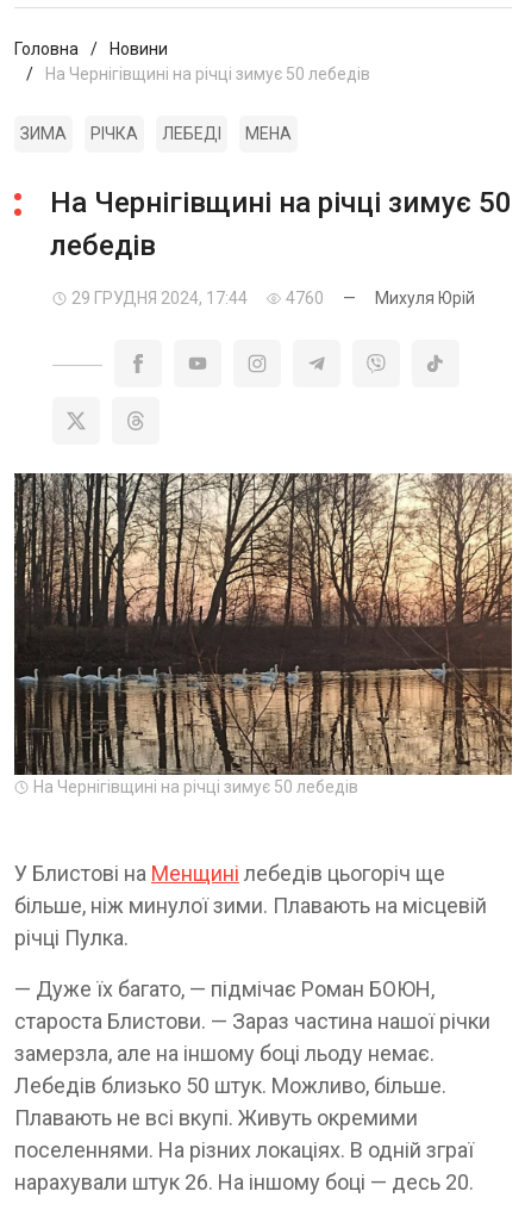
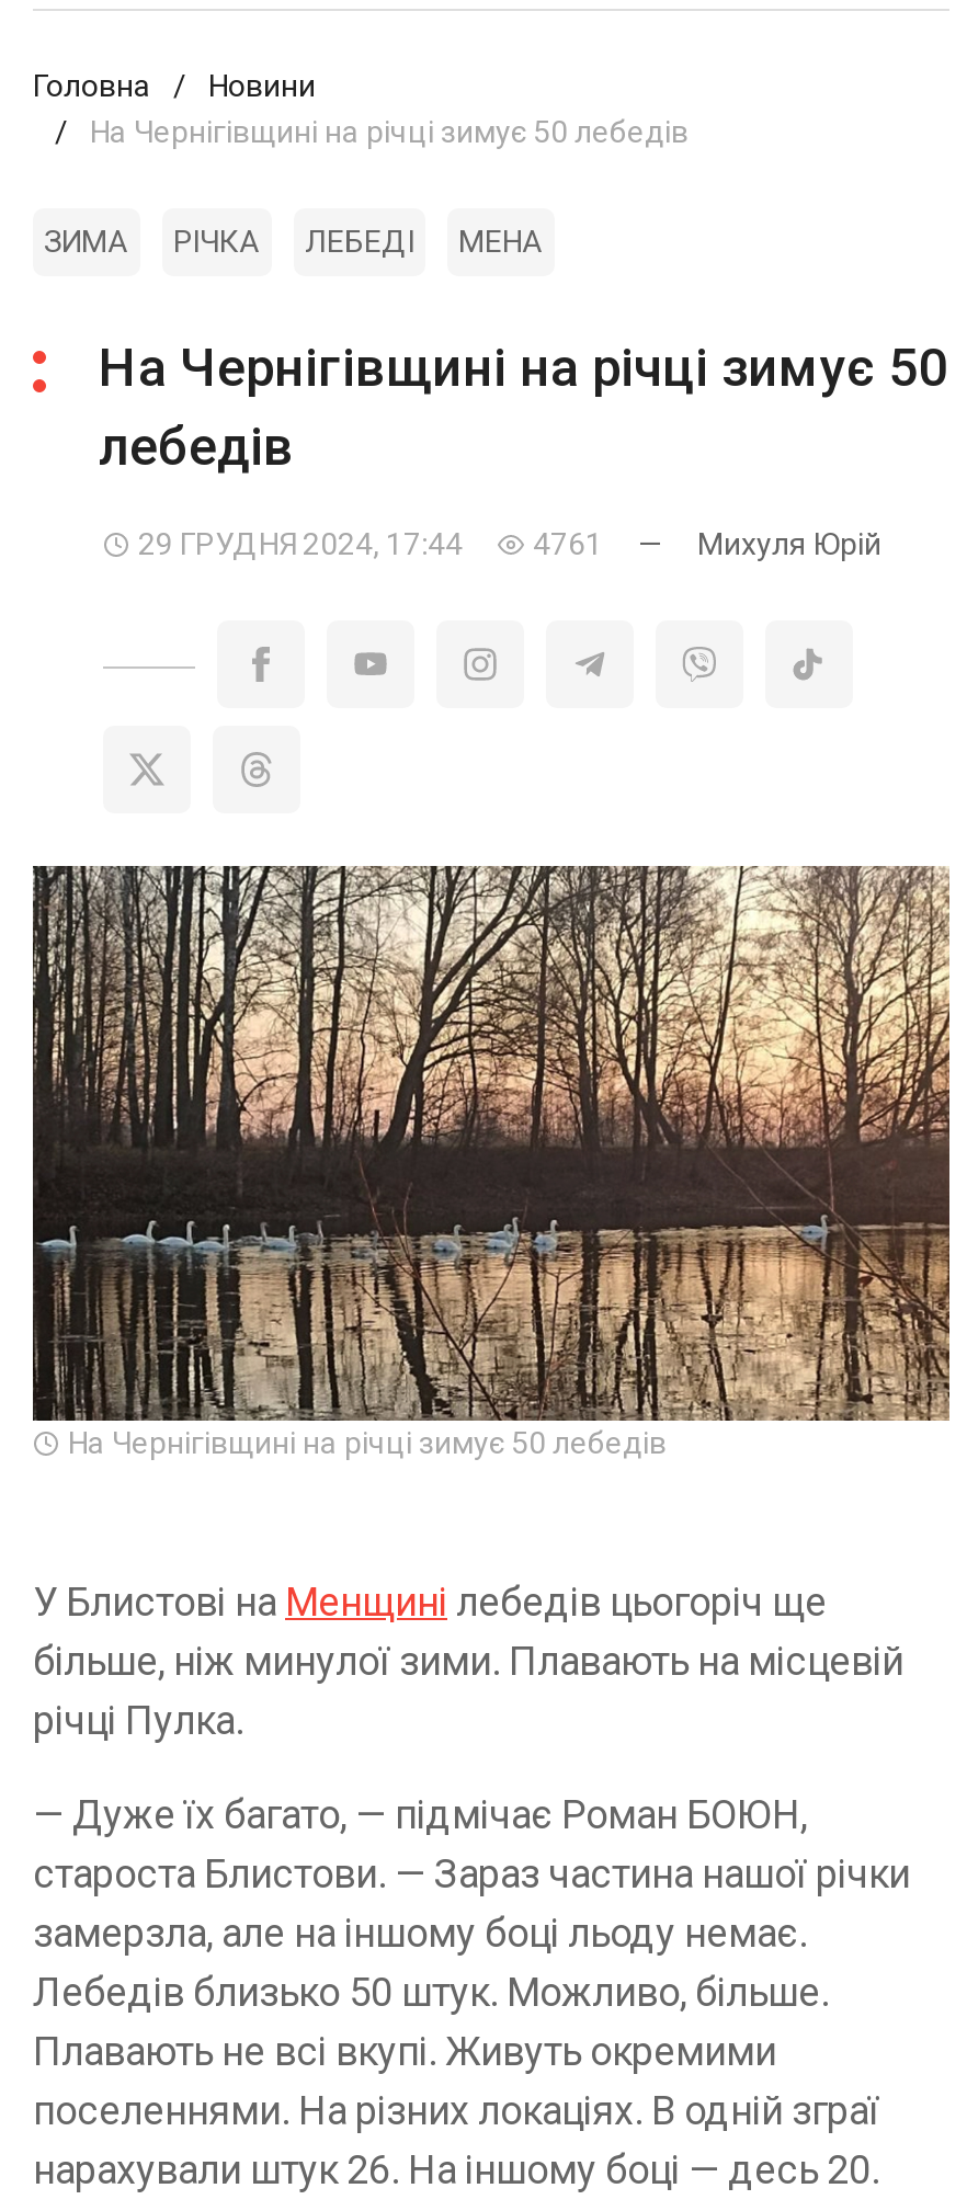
- 4760
+ 4761
